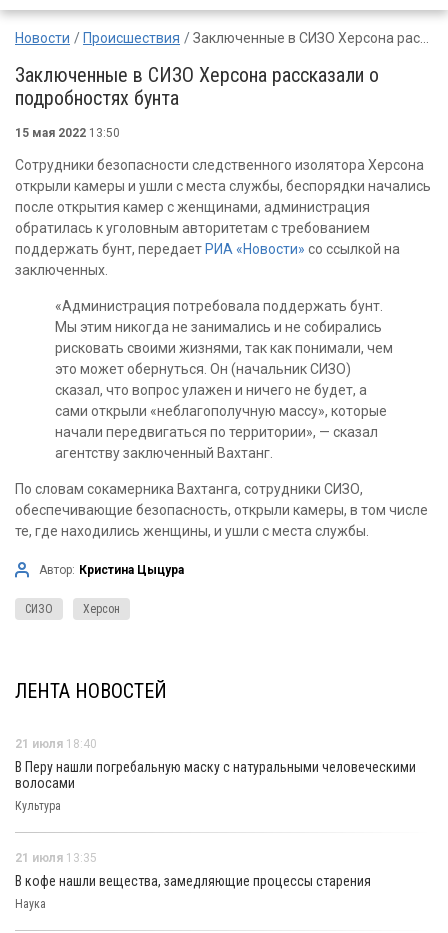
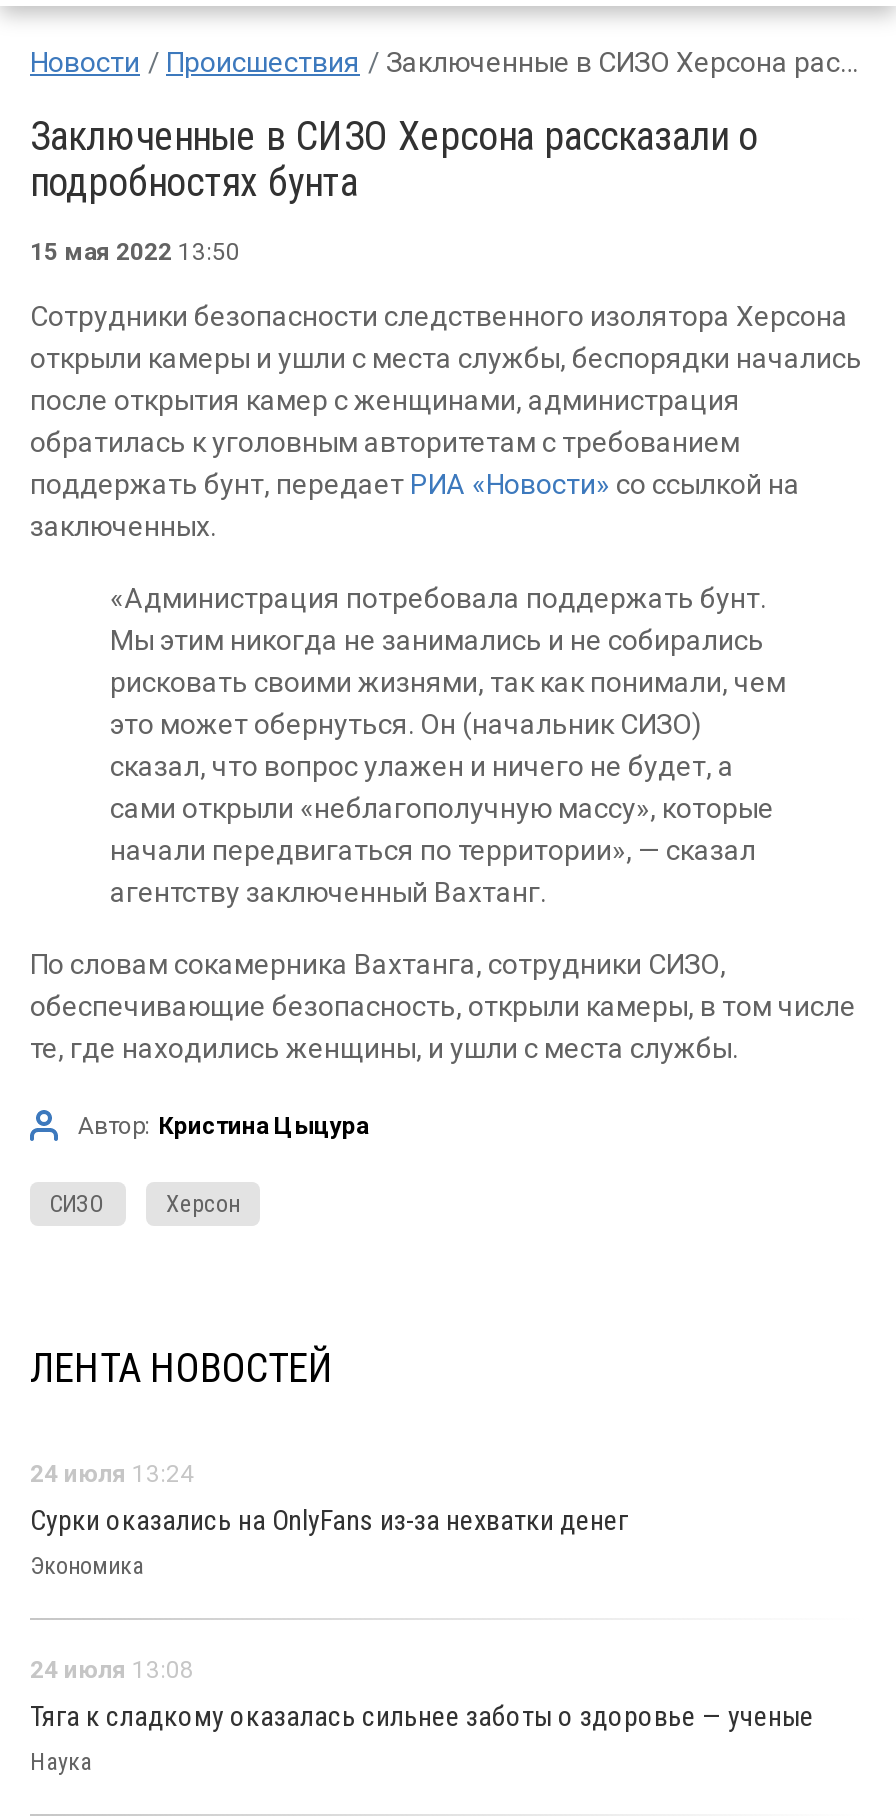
- 21 июля 18:40
+ 24 июля 13:24

- В Перу нашли погребальную маску с натуральными человеческими
- волосами
+ Сурки оказались на OnlyFans из-за нехватки денег

- Культура
+ Экономика

- 21 июля 13:35
+ 24 июля 13:08

- В кофе нашли вещества, замедляющие процессы старения
+ Тяга к сладкому оказалась сильнее заботы о здоровье — ученые
